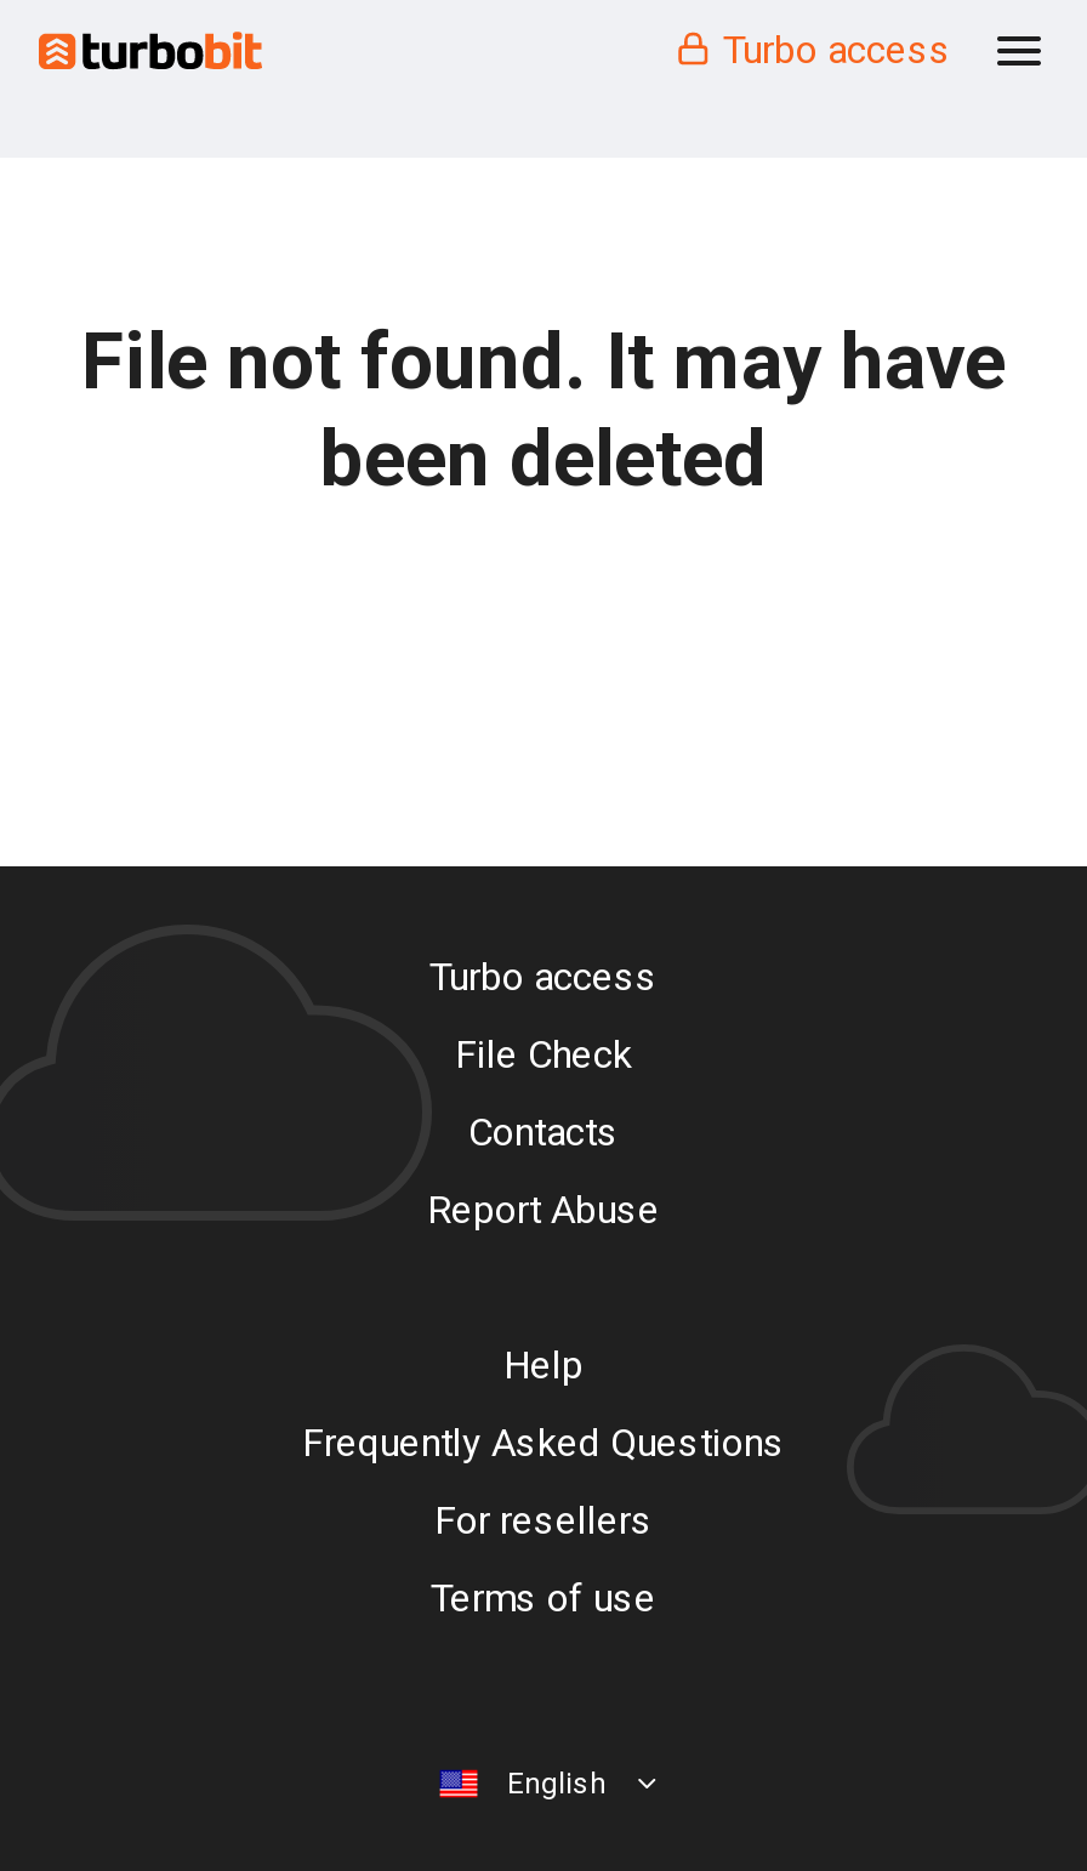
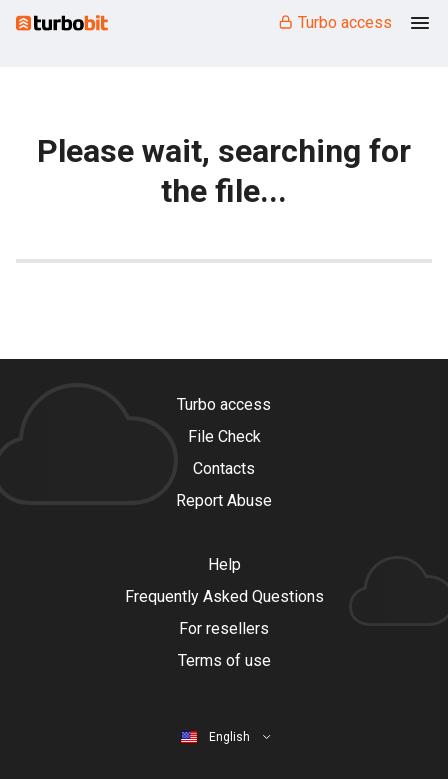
- File not found. It may have
- been deleted
+ Please wait, searching for
+ the file...
